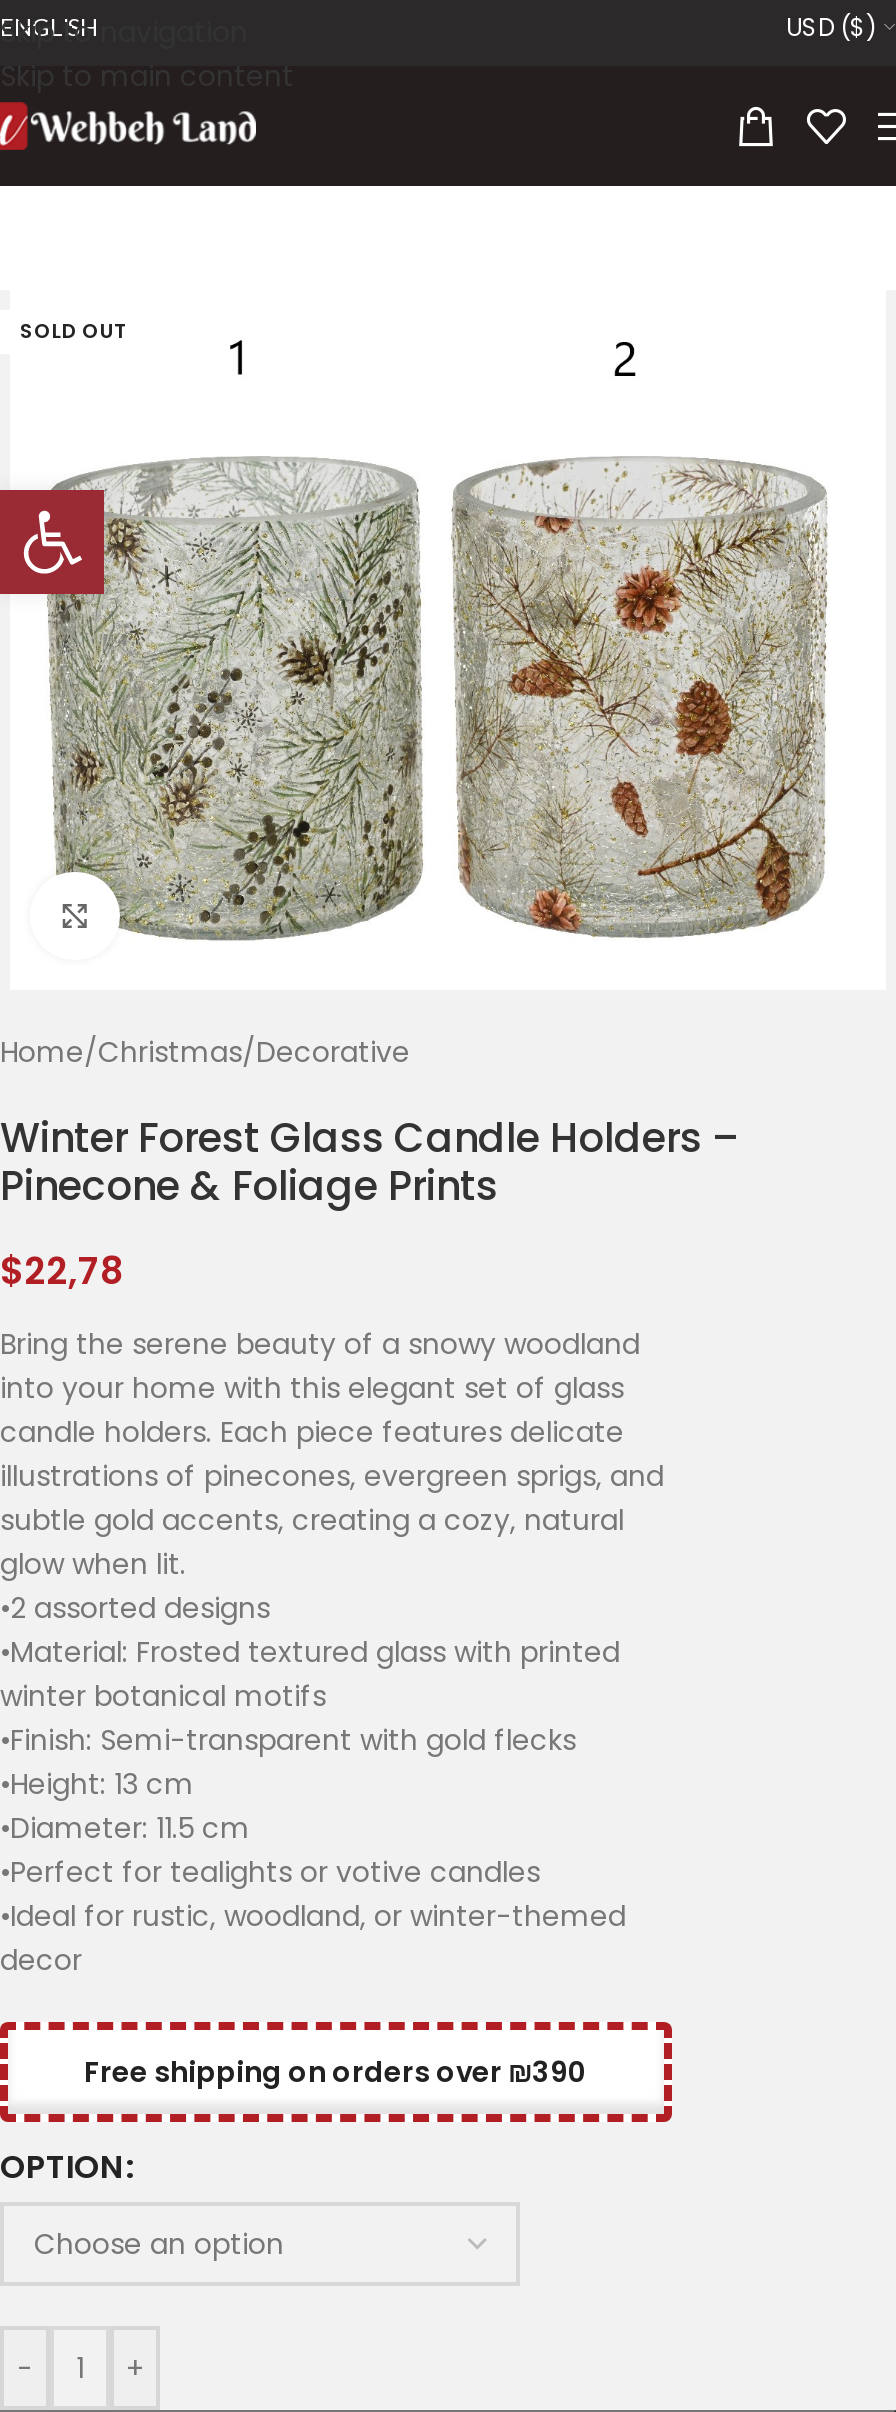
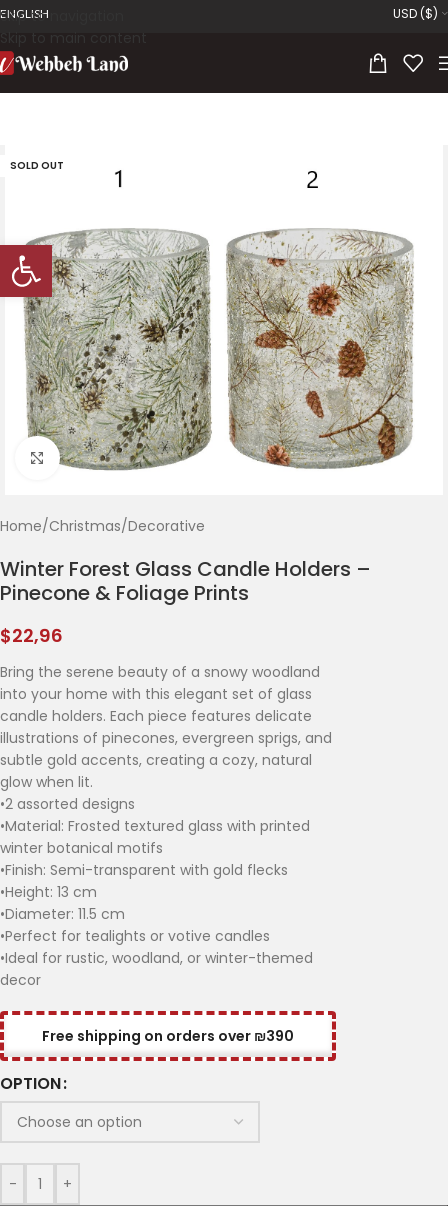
- $22,78
+ $22,96
